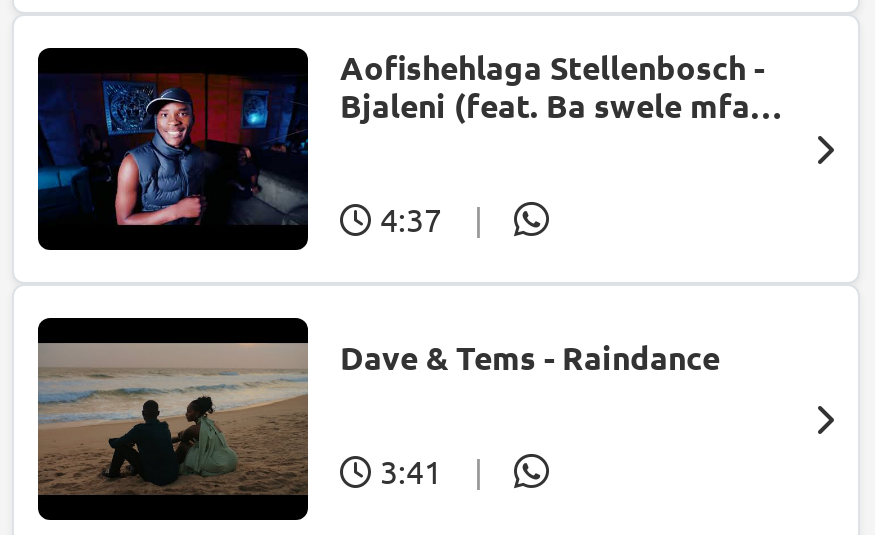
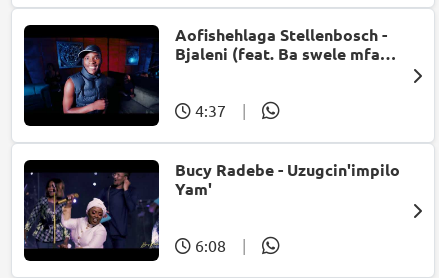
- [image]
- Dave & Tems - Raindance
+ [image]
+ Bucy Radebe - Uzugcin'impilo
+ Yam'

- 3:41
+ 6:08
